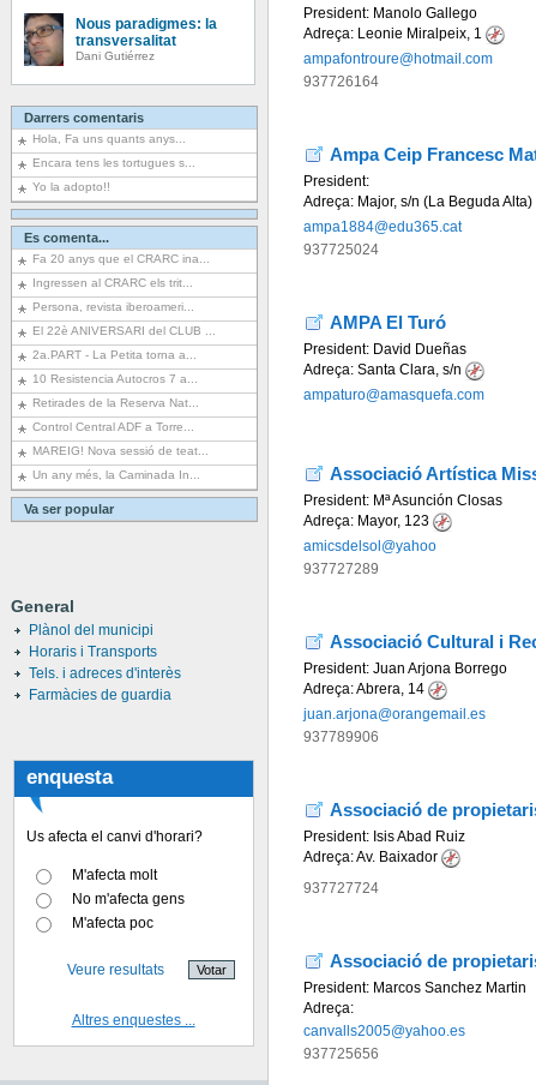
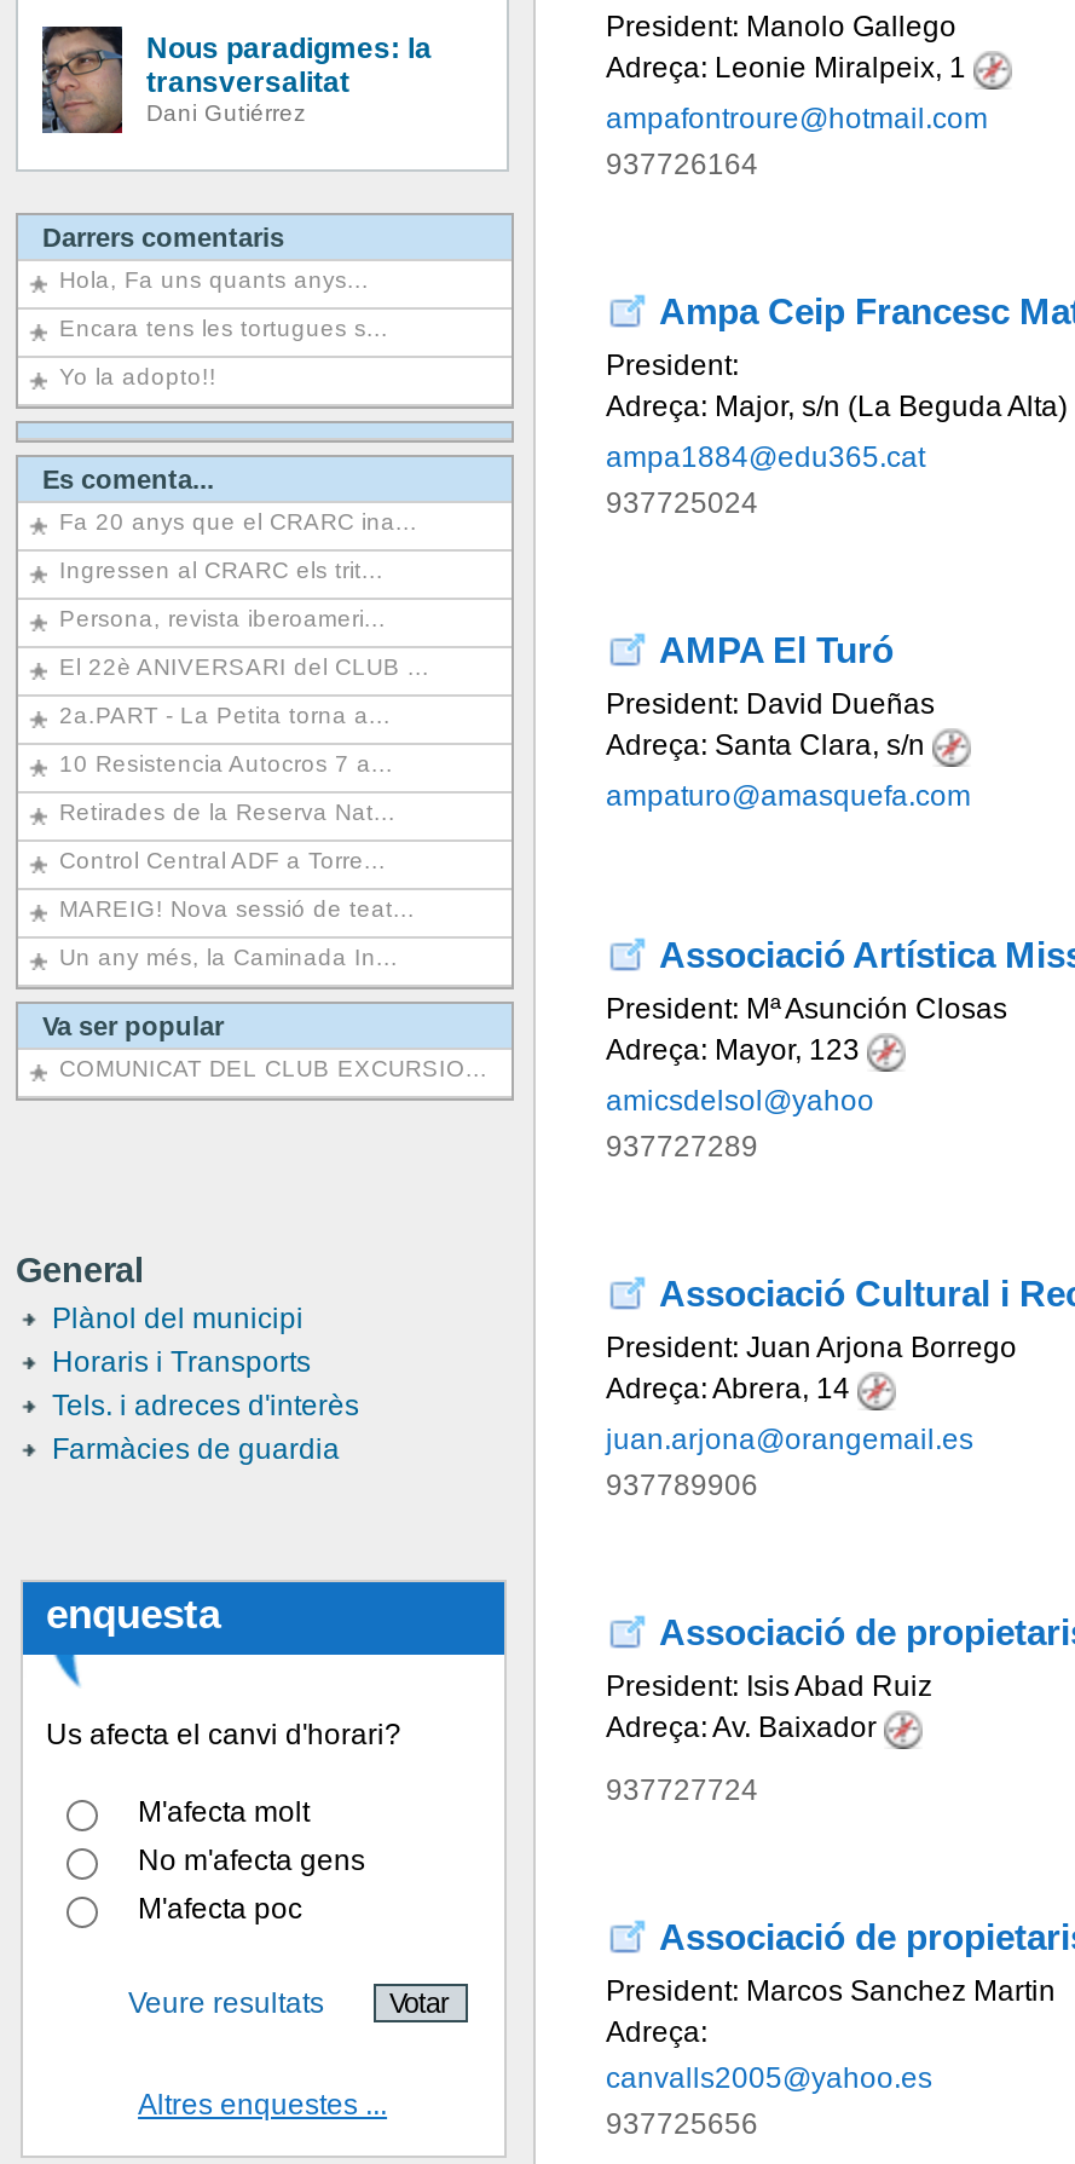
+ COMUNICAT DEL CLUB EXCURSIO...

moved down: General | Plànol del municipi | Horaris i Transports | ... | Veure resultats | Altres enquestes ...
